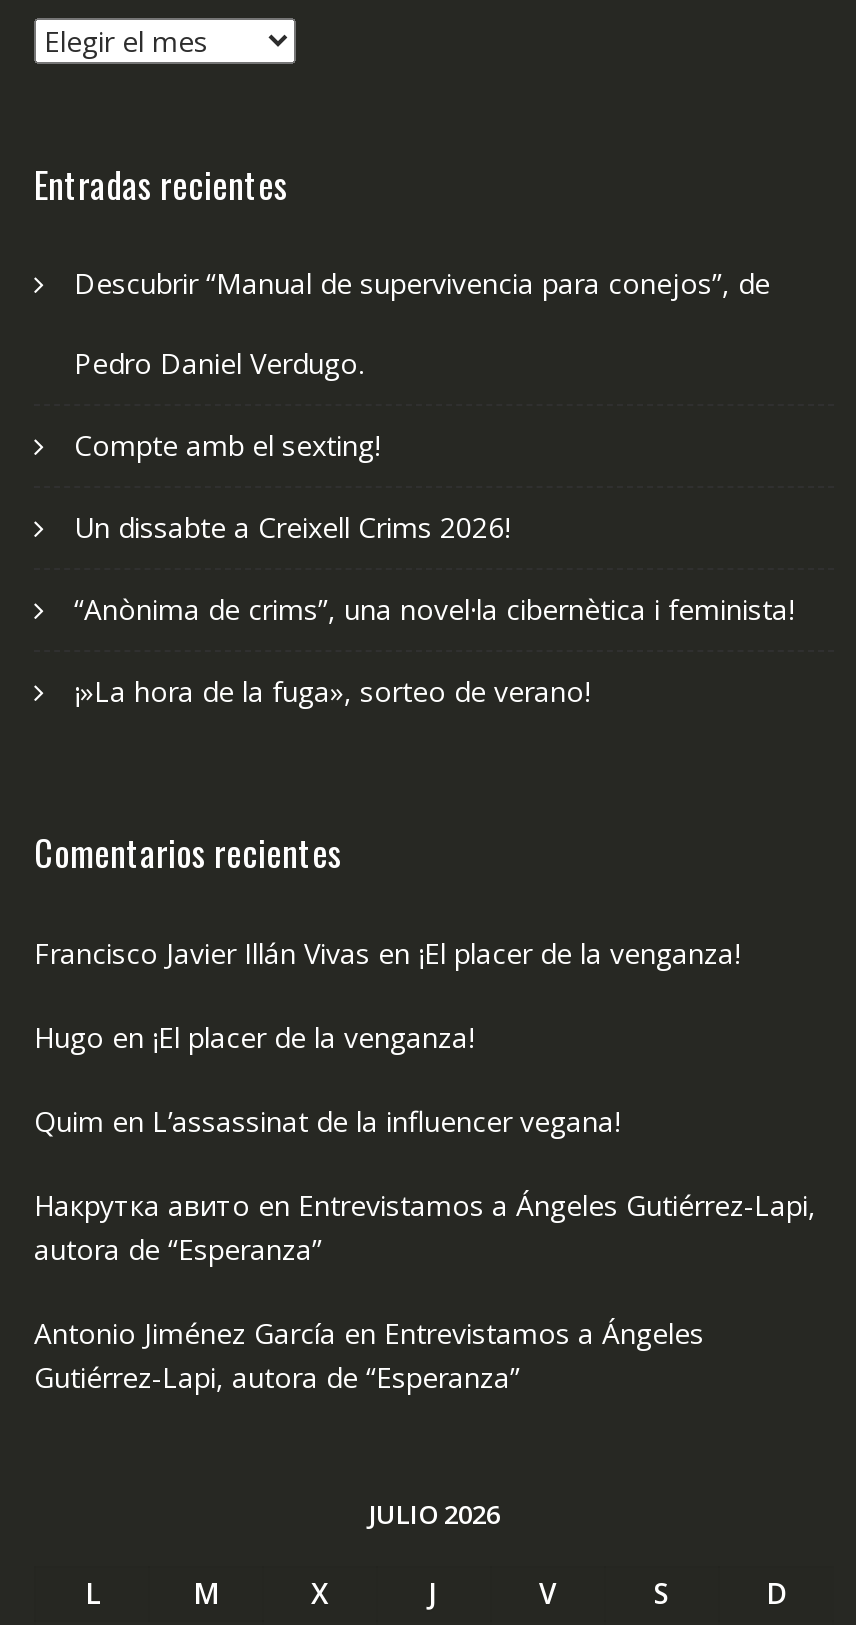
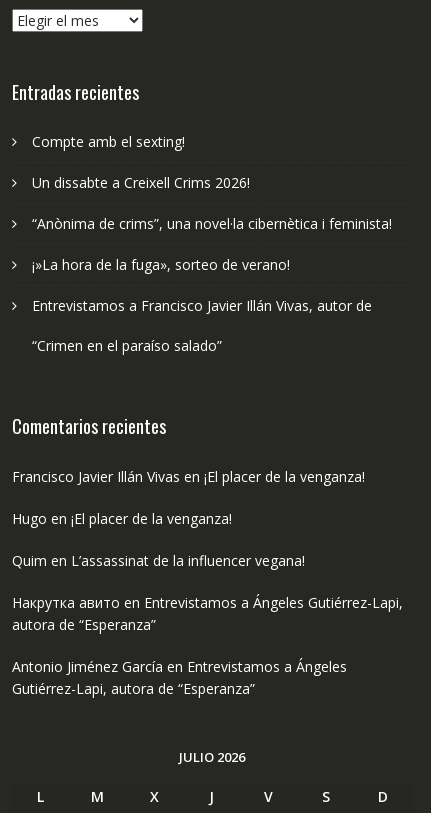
- Descubrir “Manual de supervivencia para conejos”, de
- Pedro Daniel Verdugo.

moved up: Compte amb el sexting! | Un dissabte a Creixell Crims 2026! | “Anònima de crims”, una novel·la cibernètica i feminista! | ¡»La hora de la fuga», sorteo de verano!

+ Entrevistamos a Francisco Javier Illán Vivas, autor de
+ “Crimen en el paraíso salado”
